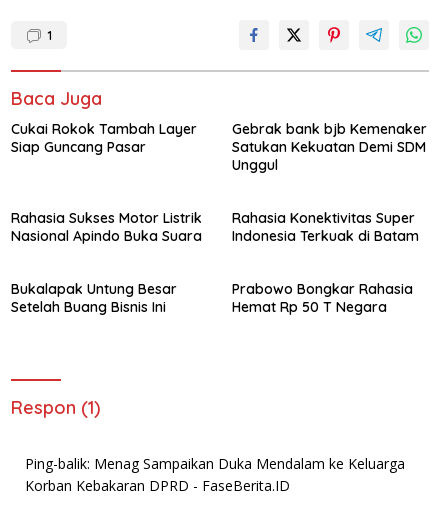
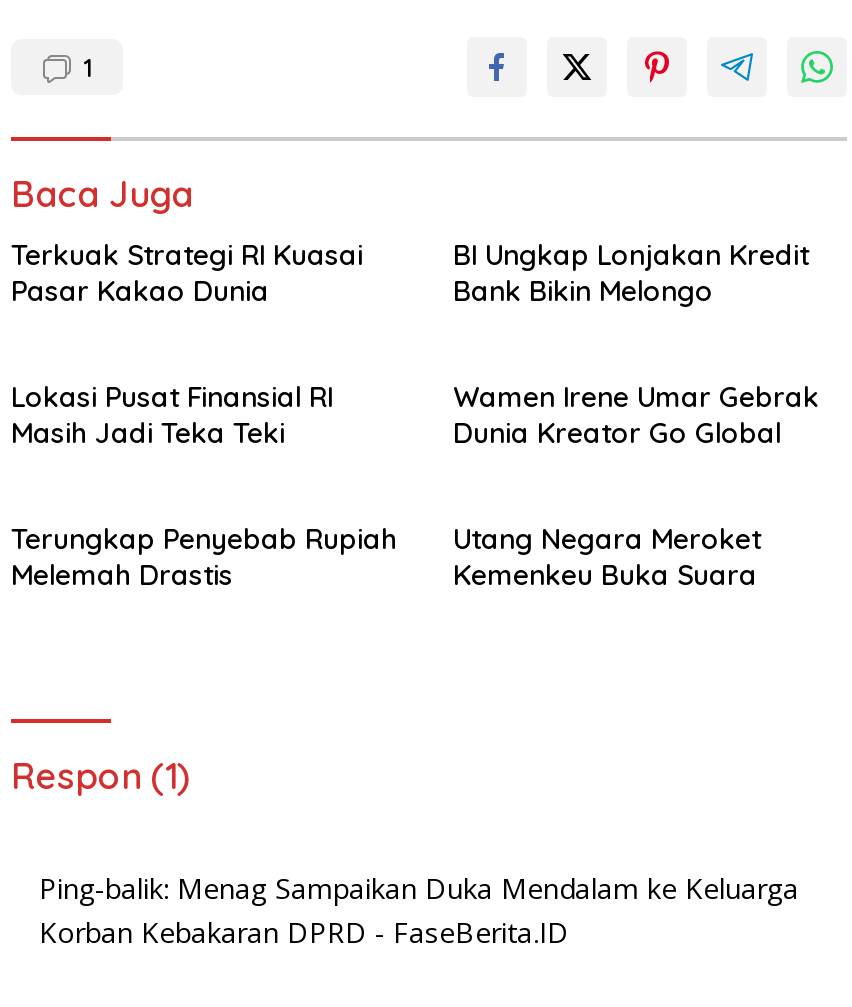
- Cukai Rokok Tambah Layer
- Siap Guncang Pasar
+ Terkuak Strategi RI Kuasai
+ Pasar Kakao Dunia

- Gebrak bank bjb Kemenaker
- Satukan Kekuatan Demi SDM
- Unggul
+ BI Ungkap Lonjakan Kredit
+ Bank Bikin Melongo

- Rahasia Sukses Motor Listrik
- Nasional Apindo Buka Suara
+ Lokasi Pusat Finansial RI
+ Masih Jadi Teka Teki

- Rahasia Konektivitas Super
- Indonesia Terkuak di Batam
+ Wamen Irene Umar Gebrak
+ Dunia Kreator Go Global

- Bukalapak Untung Besar
- Setelah Buang Bisnis Ini
+ Terungkap Penyebab Rupiah
+ Melemah Drastis

- Prabowo Bongkar Rahasia
- Hemat Rp 50 T Negara
+ Utang Negara Meroket
+ Kemenkeu Buka Suara
